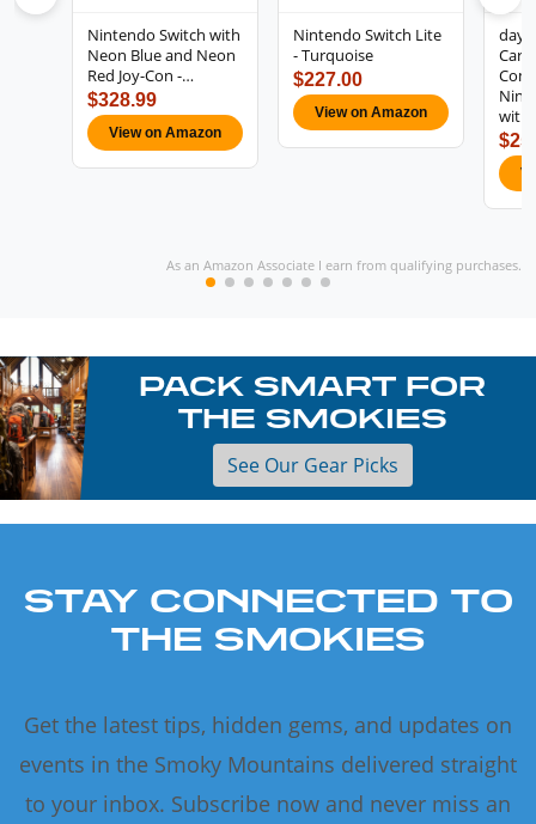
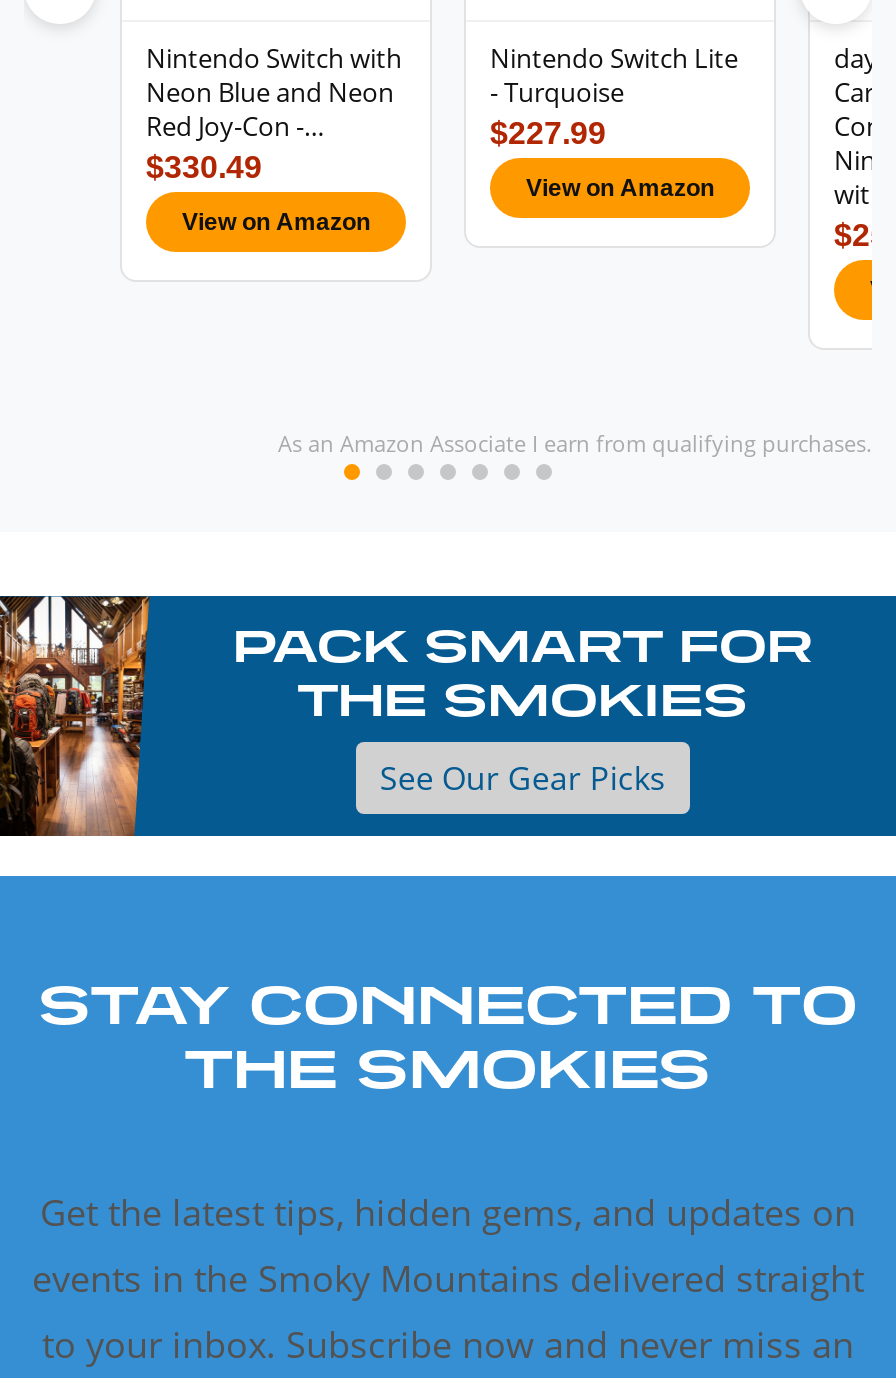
- $227.00
+ $227.99

- $328.99
+ $330.49
